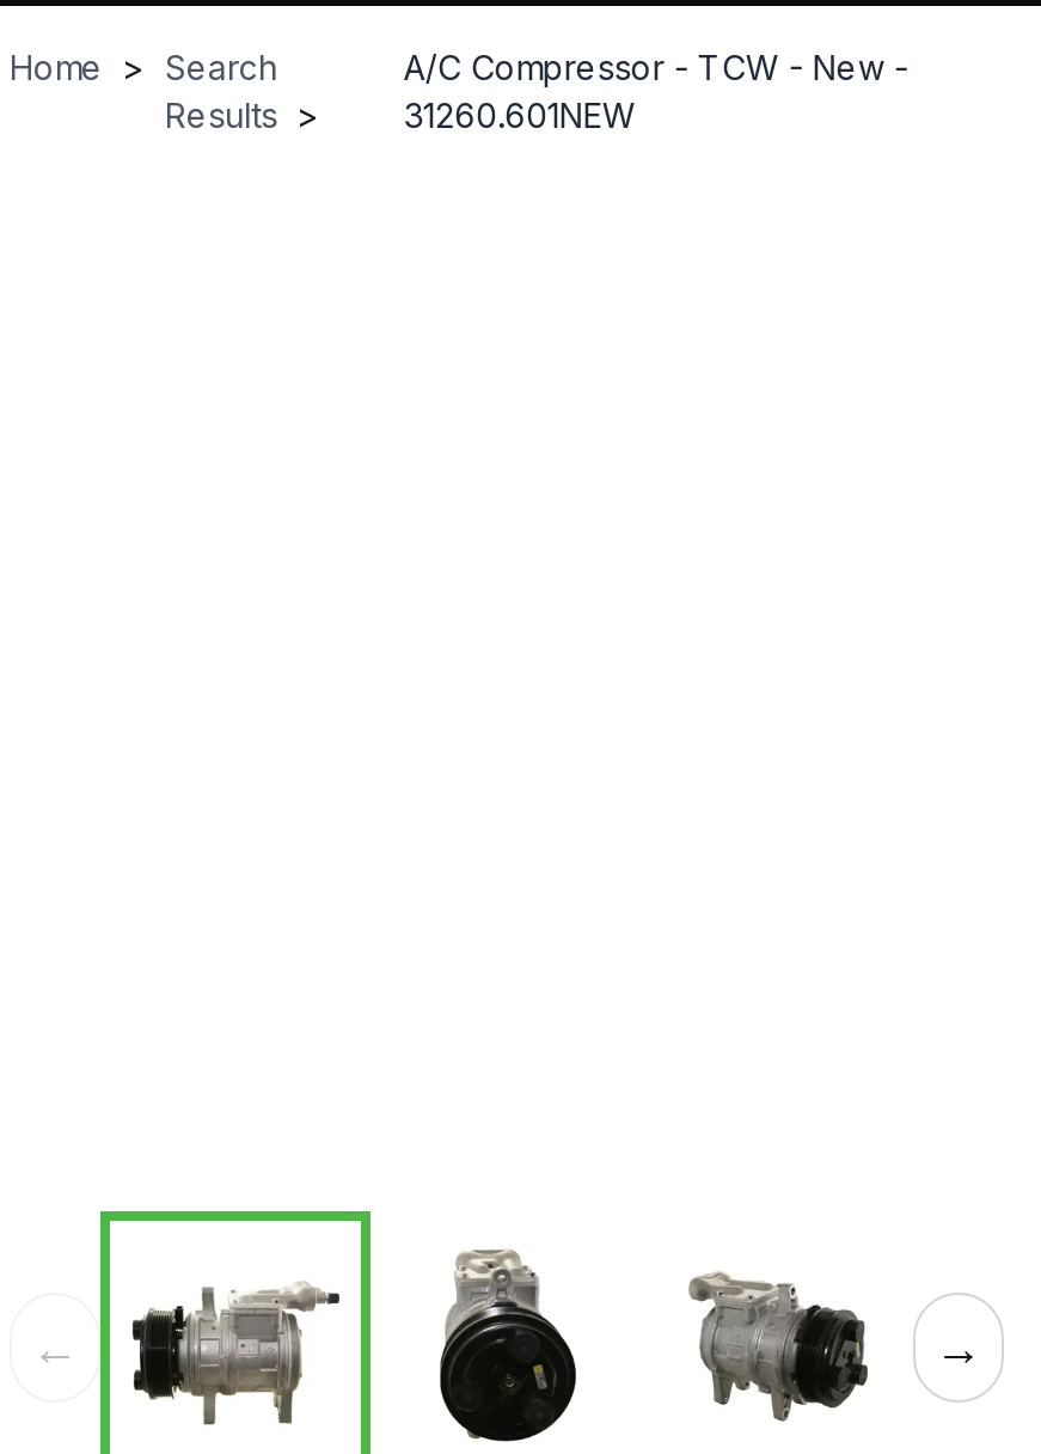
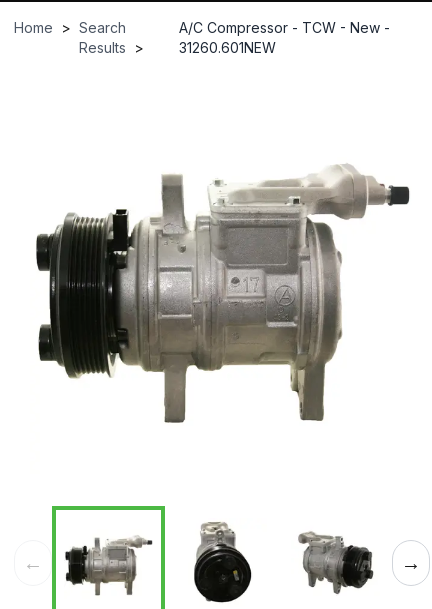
+ [image]
